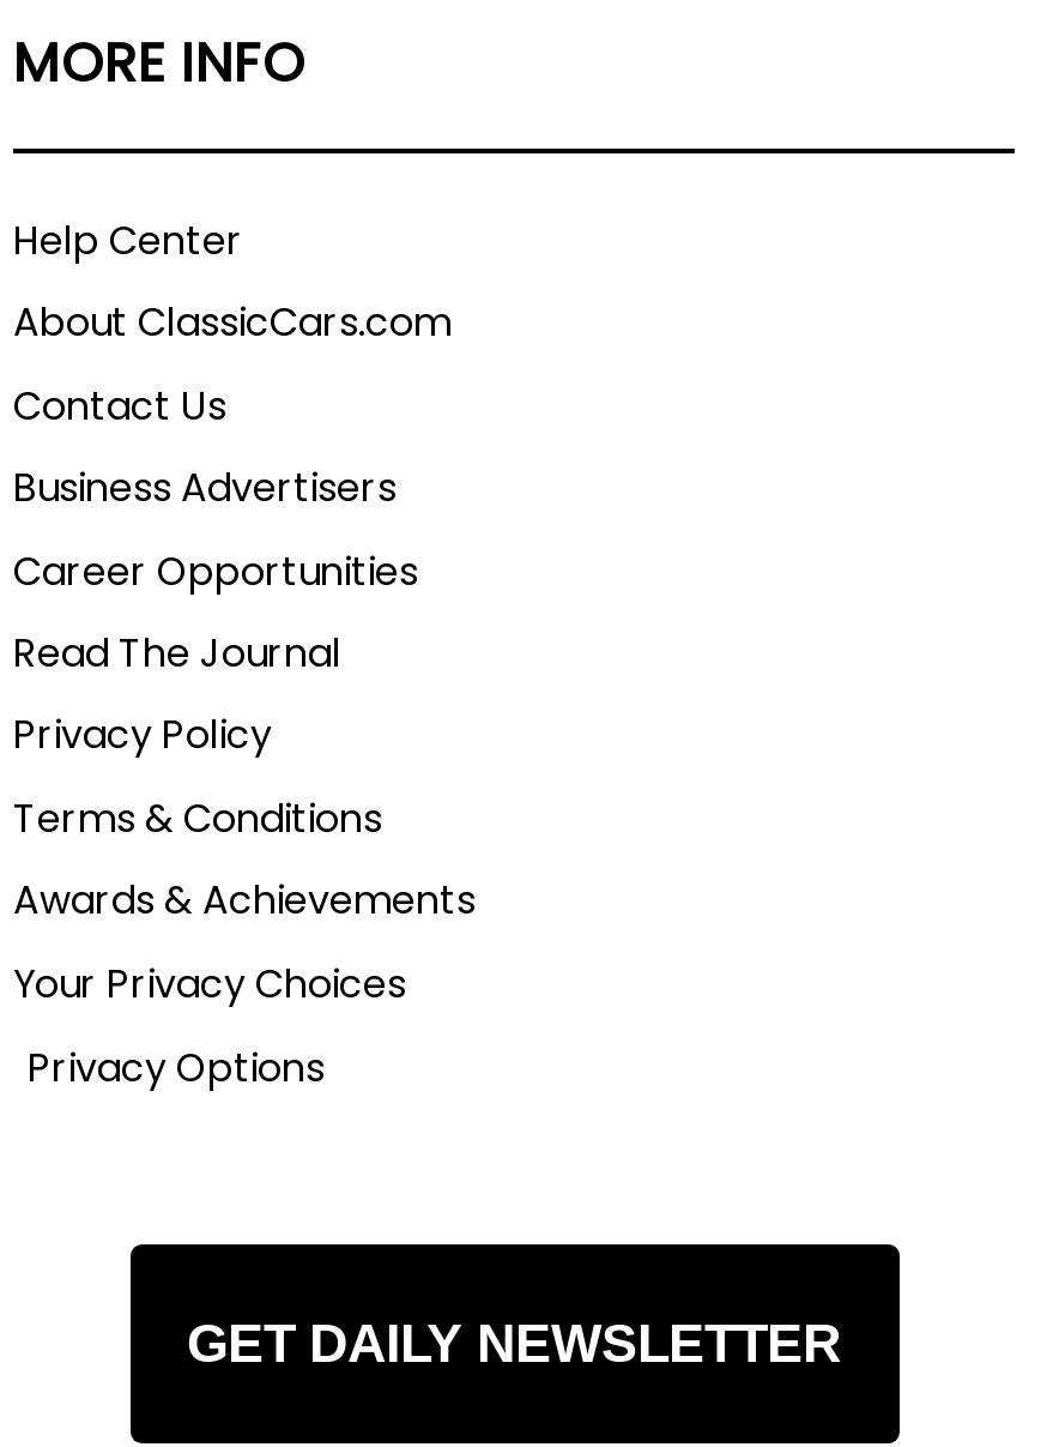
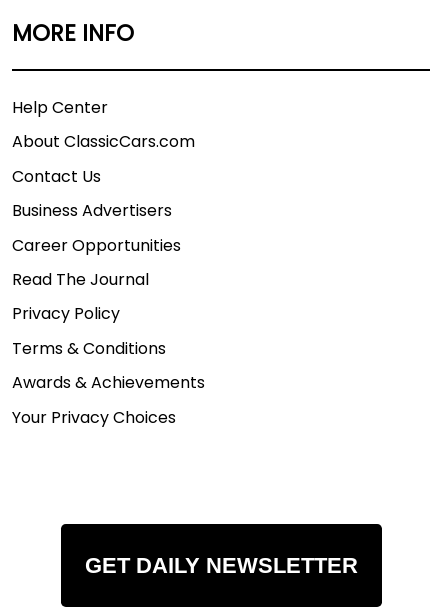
- Privacy Options
